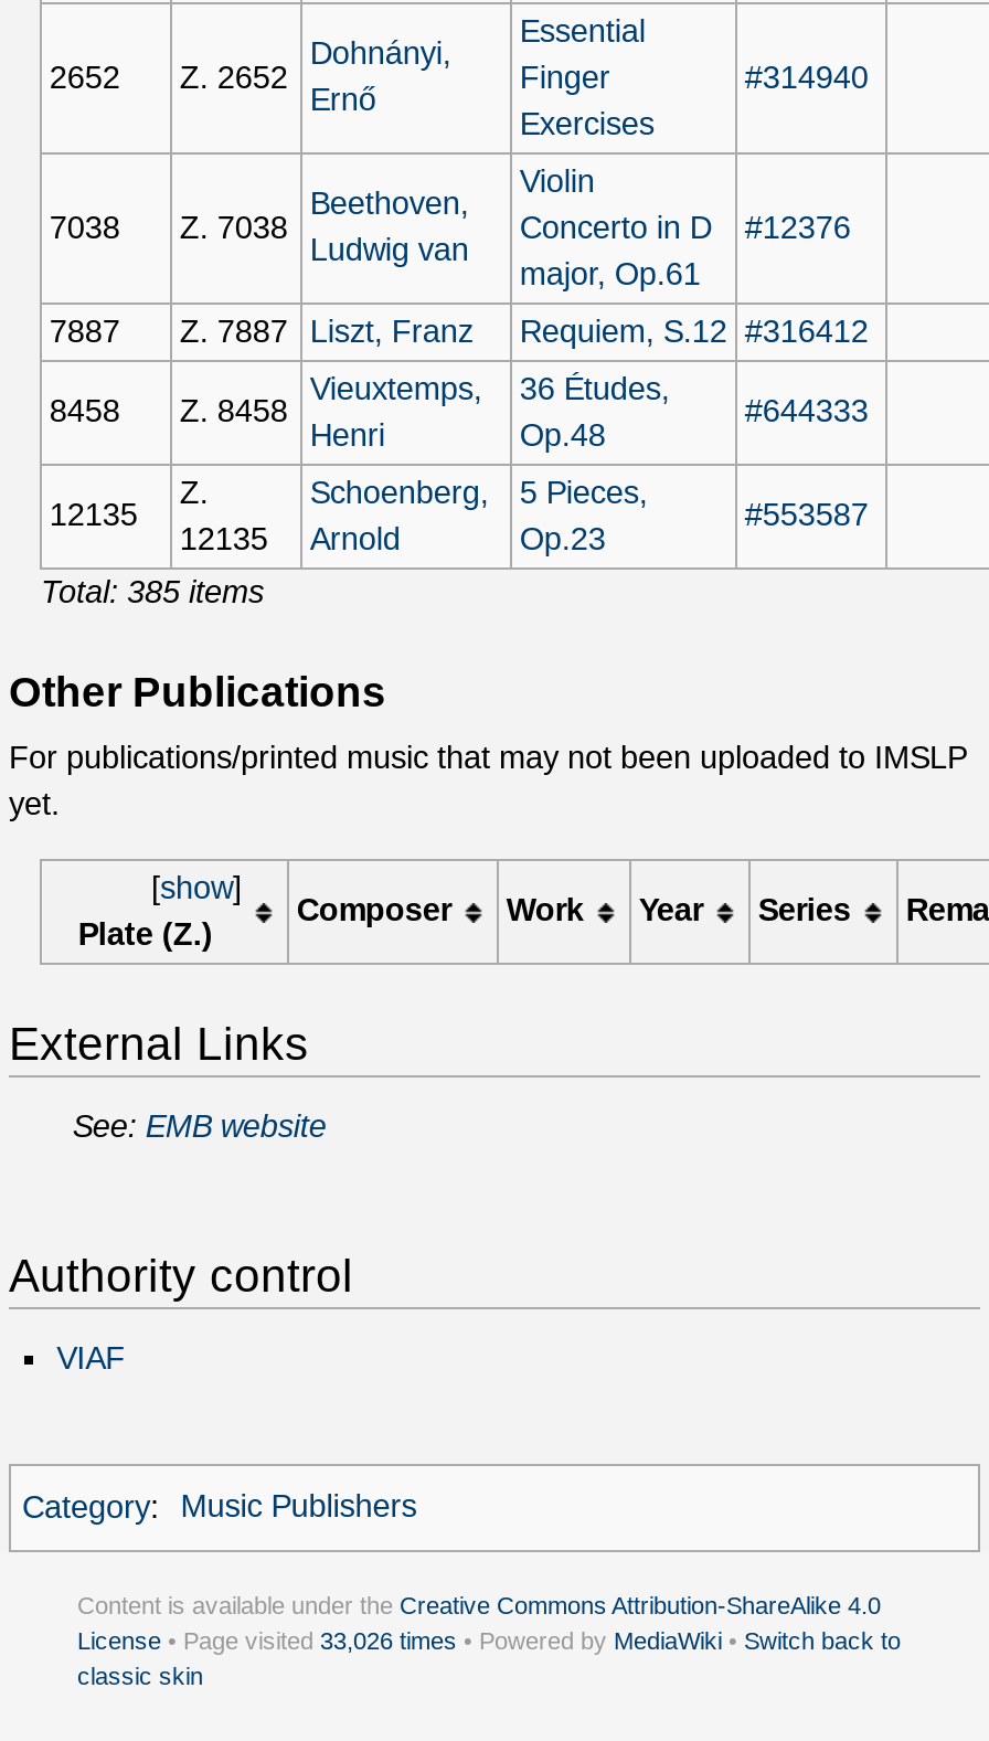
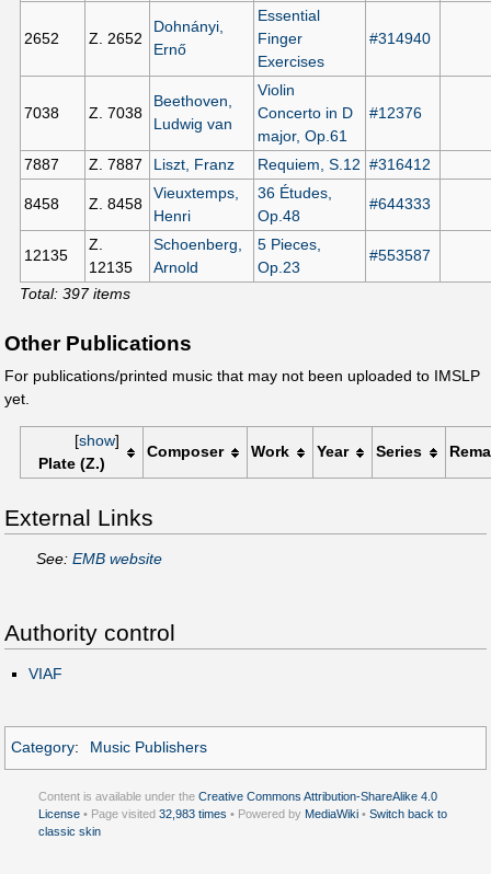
- Total: 385 items
+ Total: 397 items

- License • Page visited 33,026 times • Powered by MediaWiki • Switch back to
+ License • Page visited 32,983 times • Powered by MediaWiki • Switch back to
